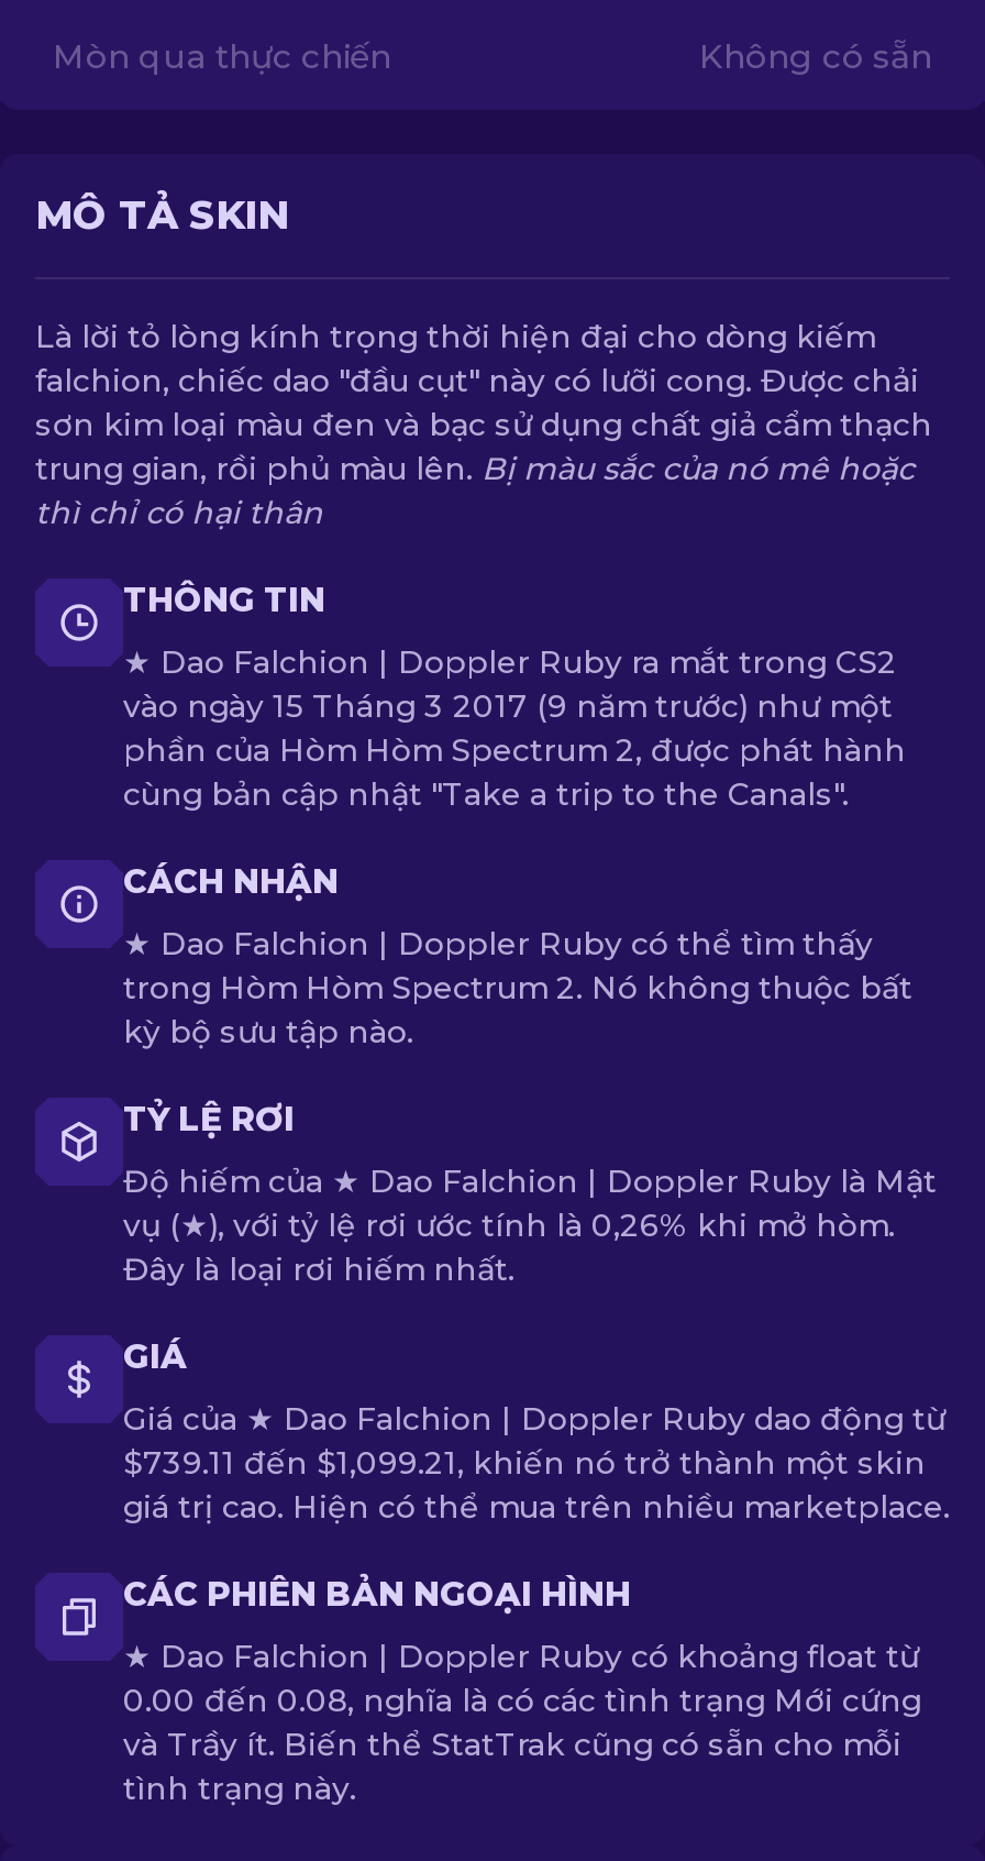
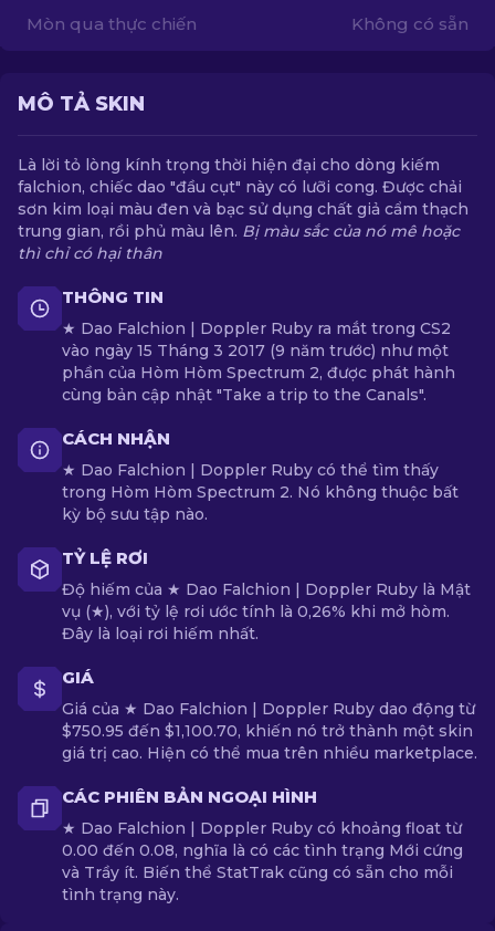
- $739.11 đến $1,099.21, khiến nó trở thành một skin
+ $750.95 đến $1,100.70, khiến nó trở thành một skin
